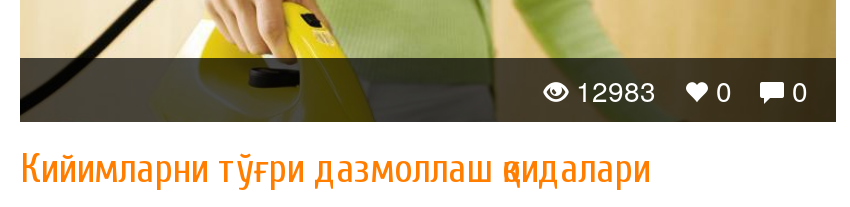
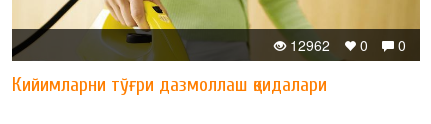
- 12983 0 0
+ 12962 0 0
